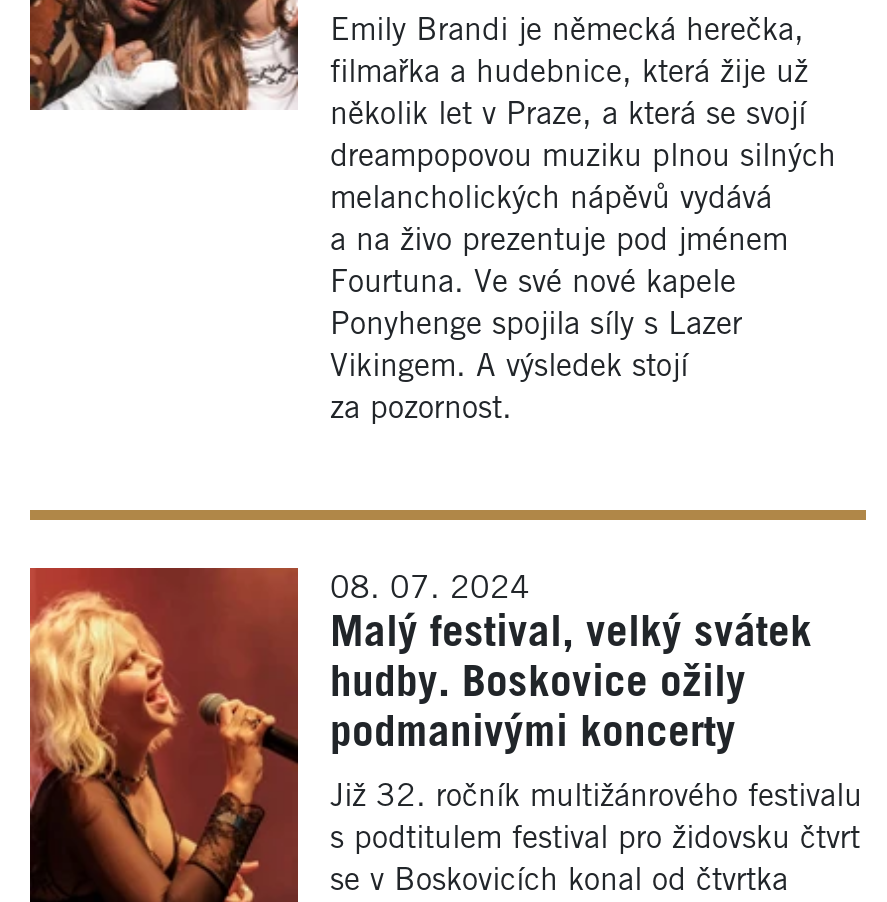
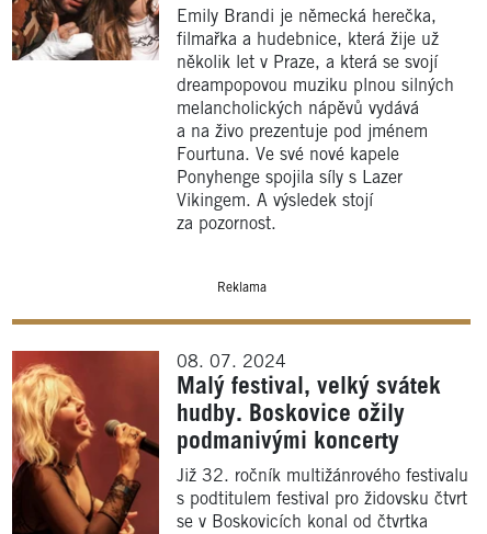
+ Reklama
